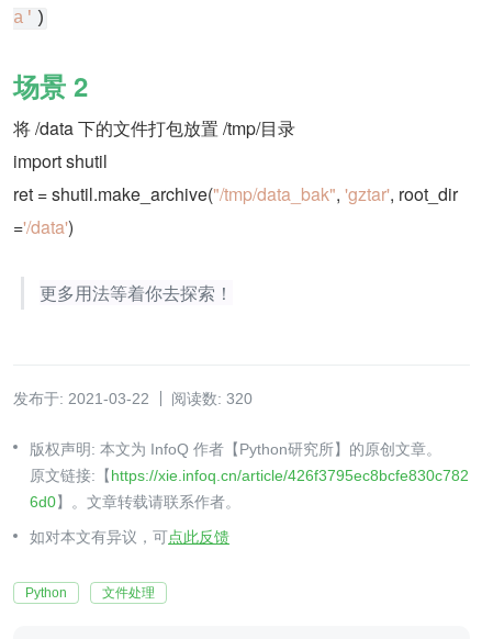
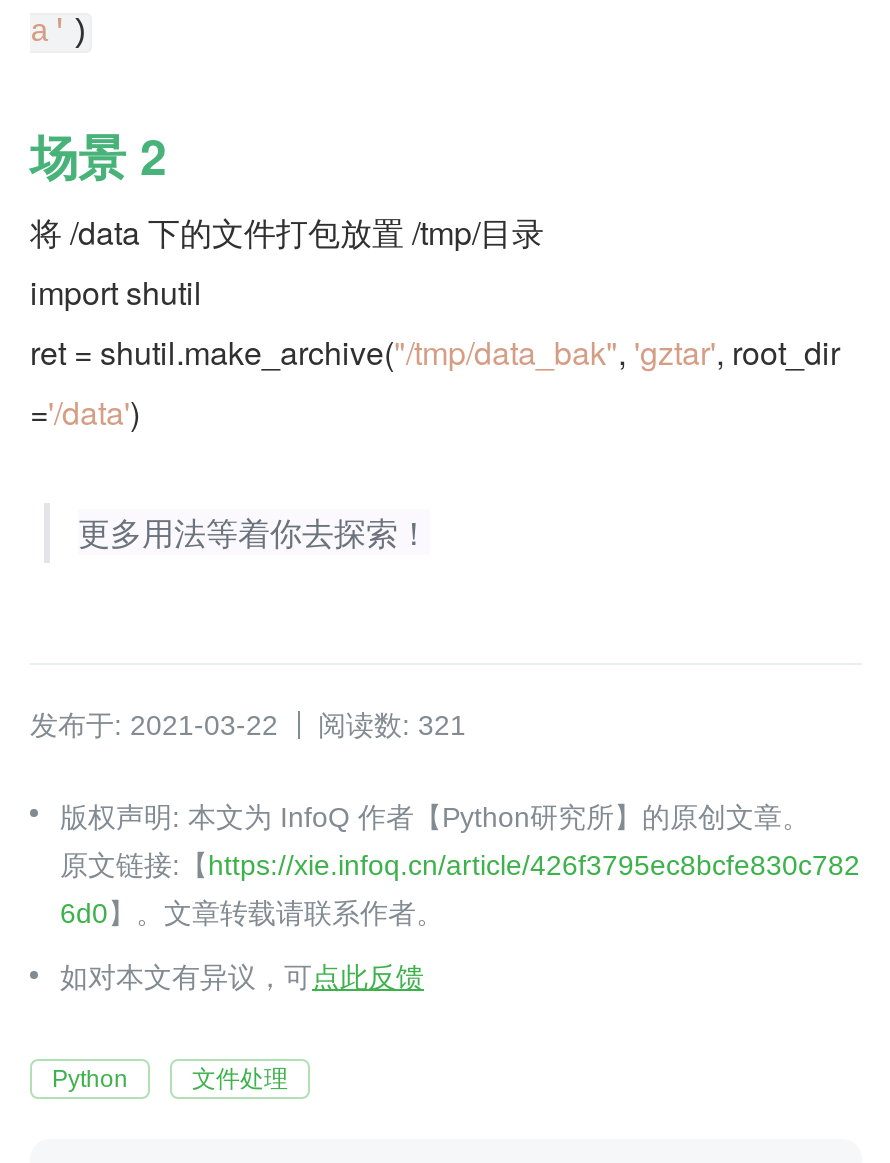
- 发布于: 2021-03-22 阅读数: 320
+ 发布于: 2021-03-22 阅读数: 321
